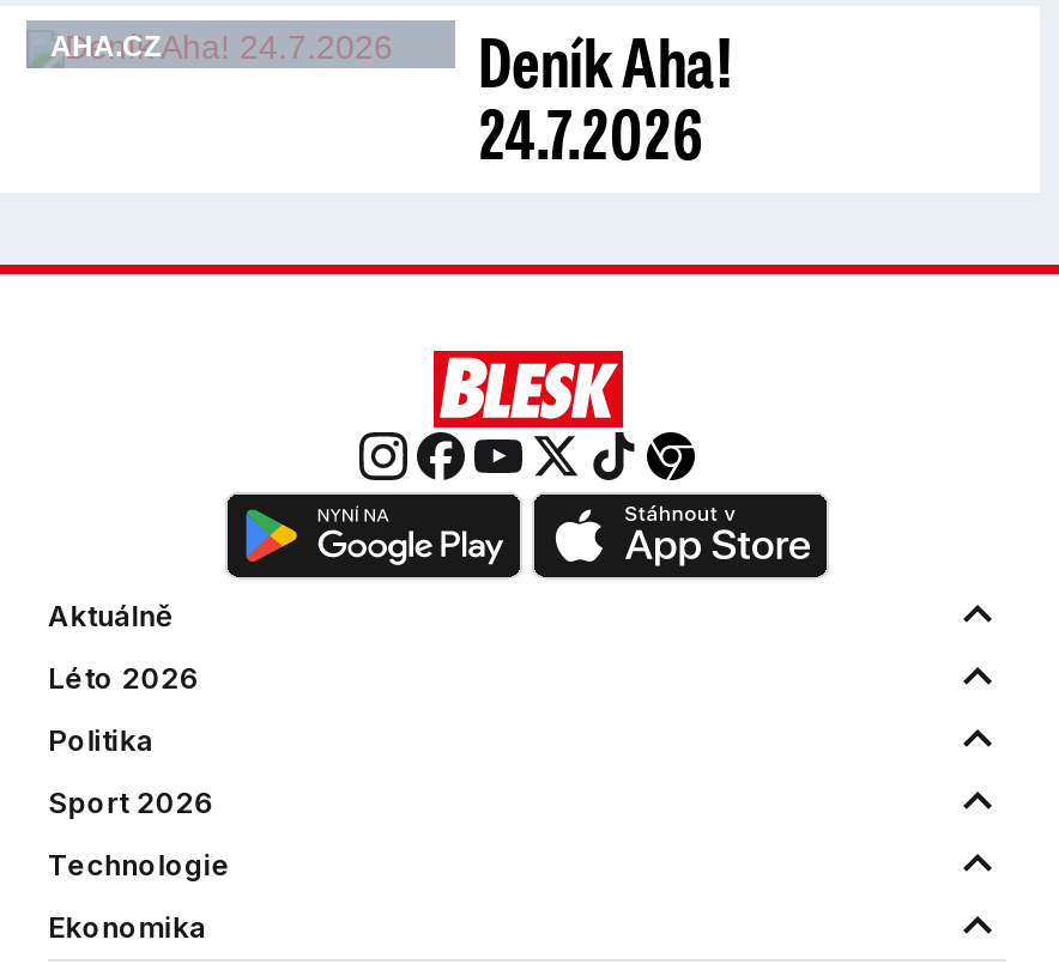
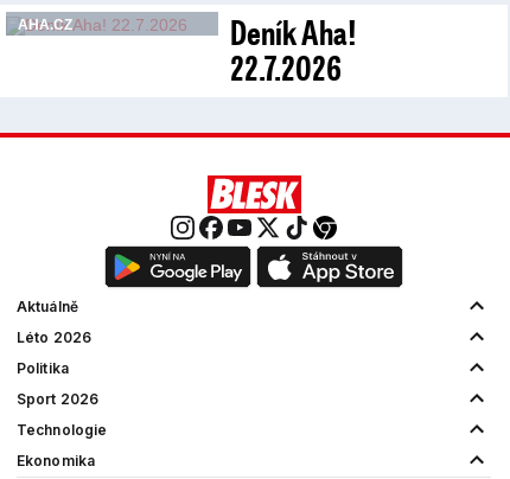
- 24.7.2026
+ 22.7.2026
